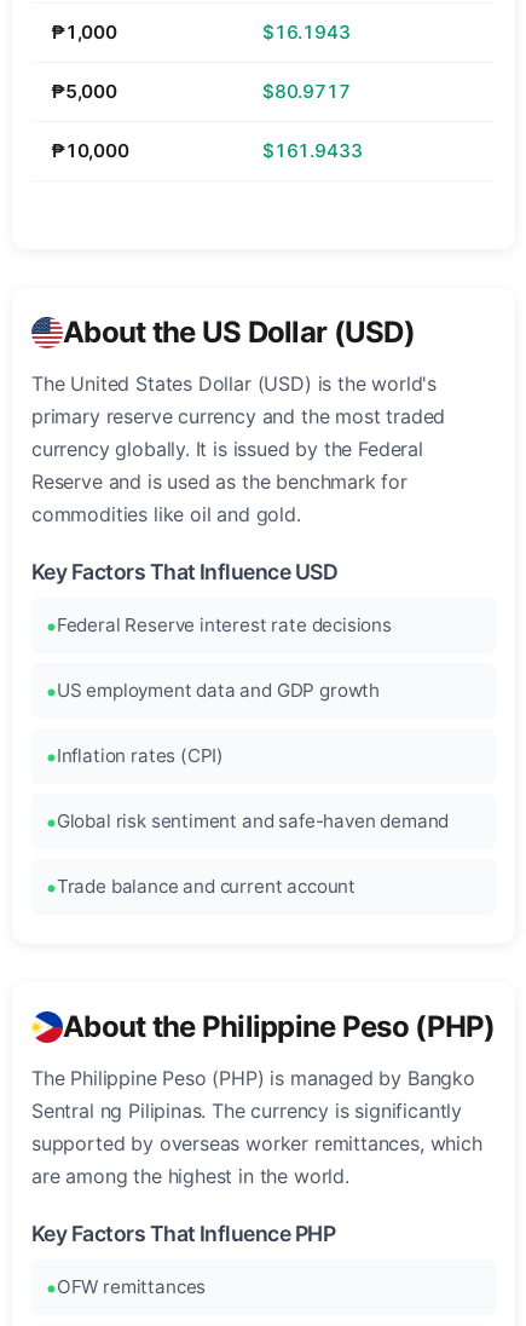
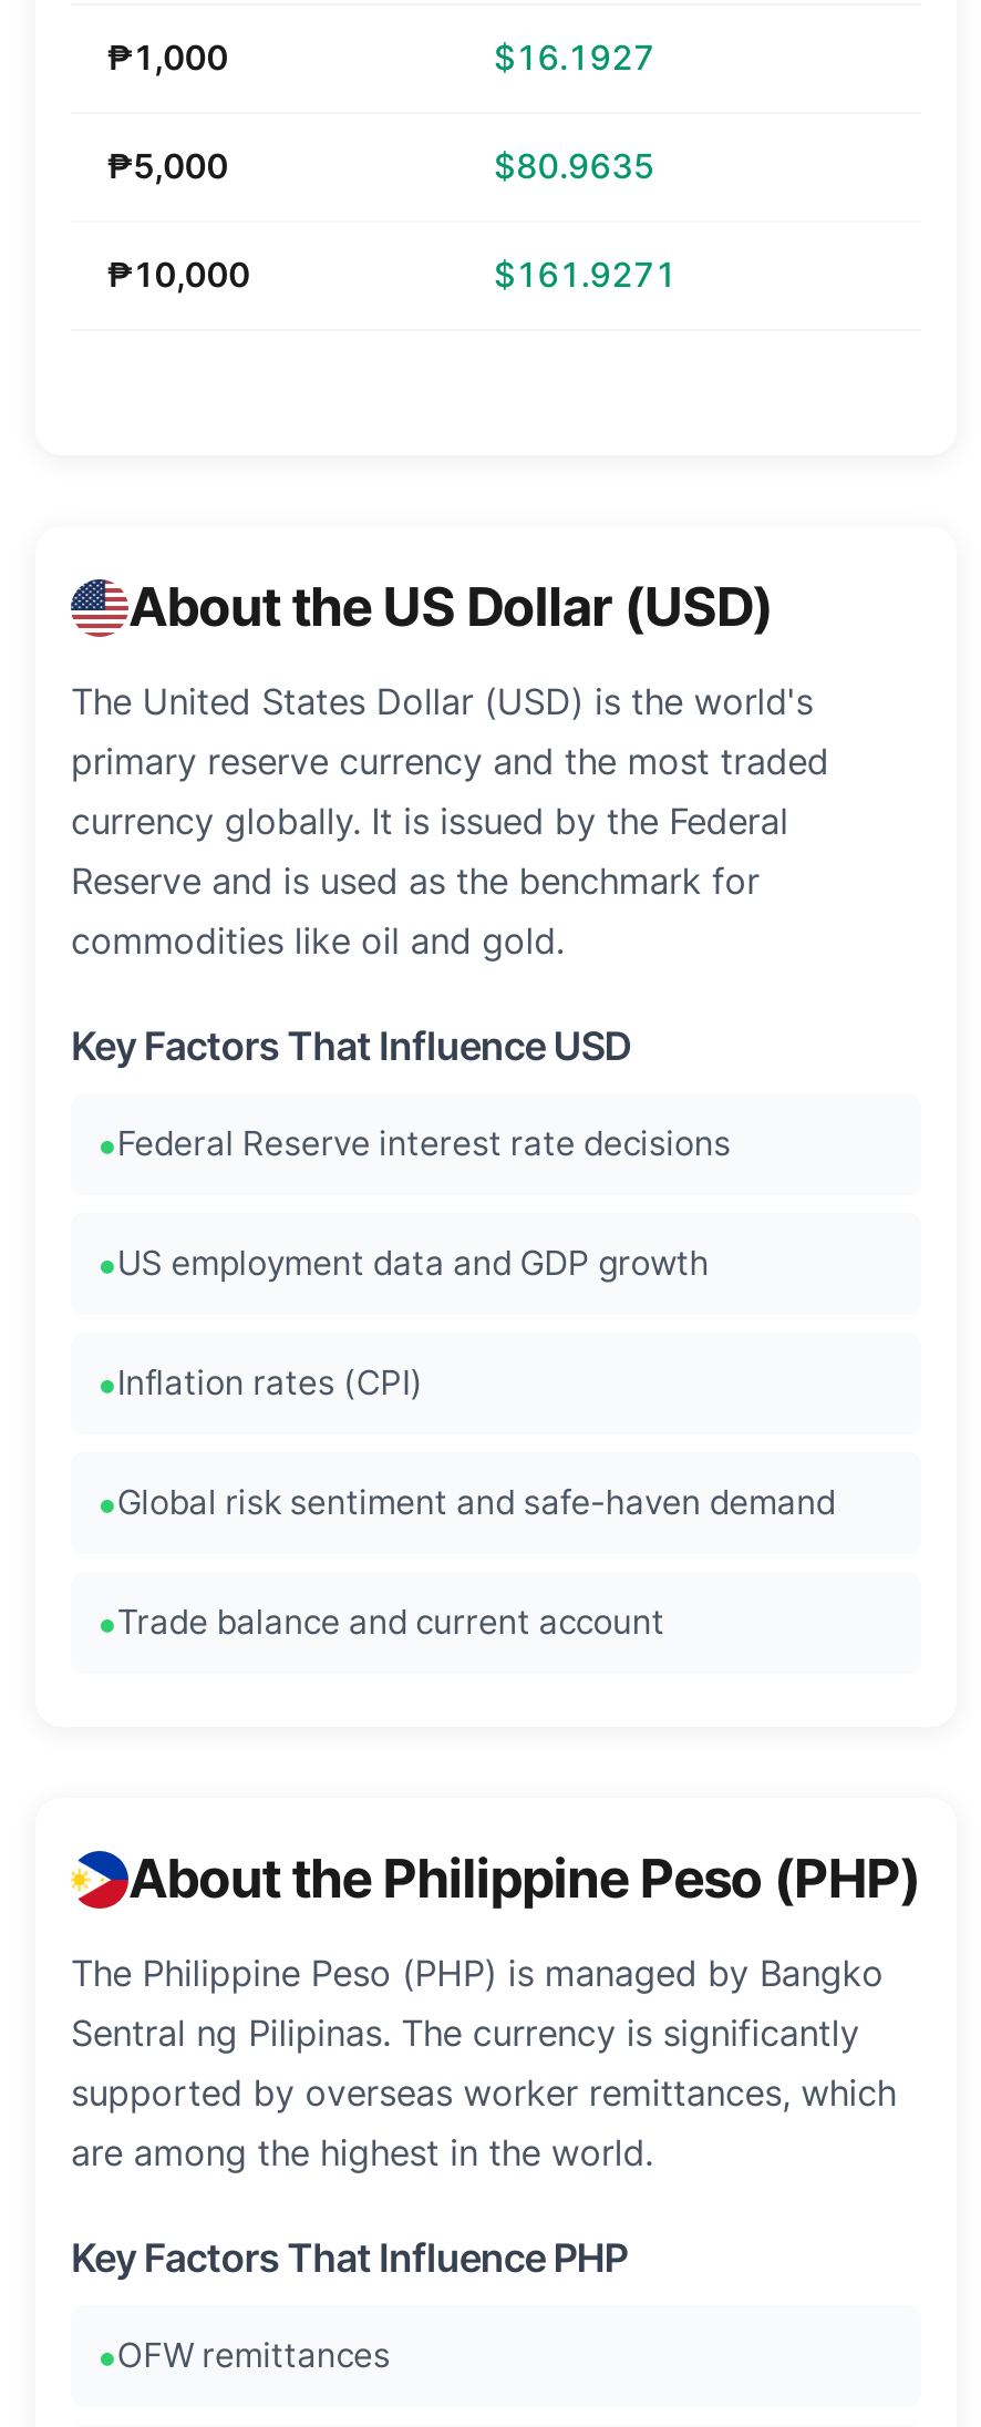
- $16.1943
+ $16.1927

- $80.9717
+ $80.9635

- $161.9433
+ $161.9271
